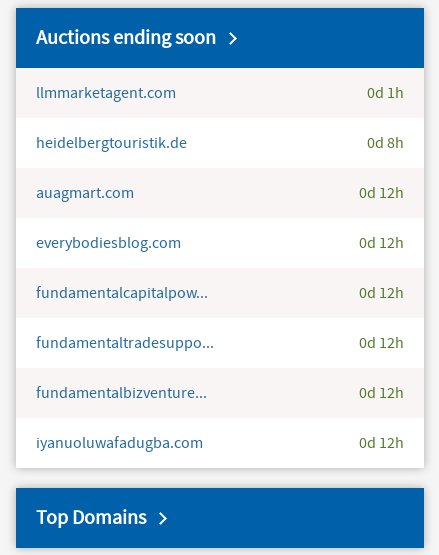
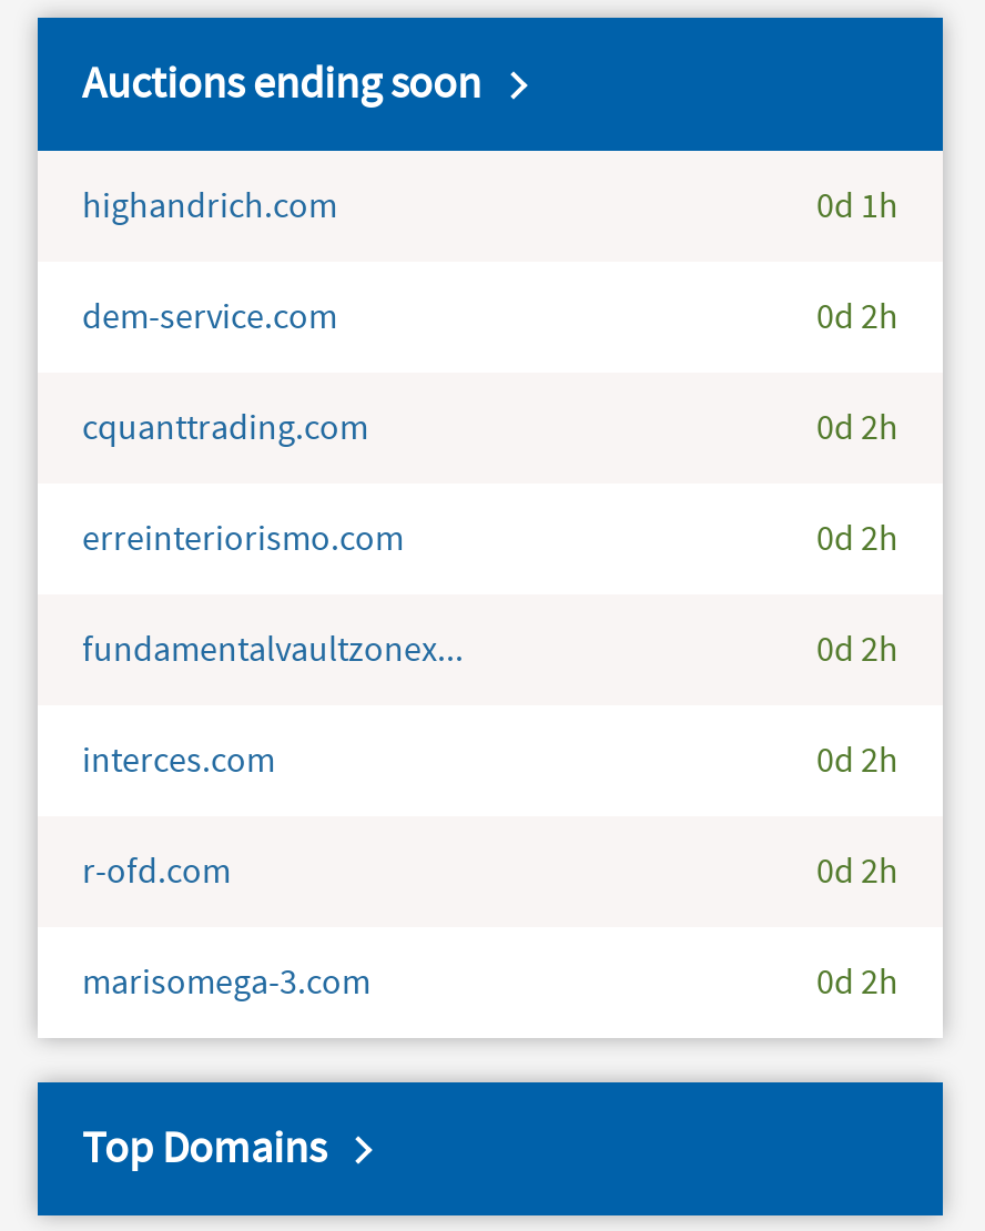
- llmmarketagent.com
+ highandrich.com

- heidelbergtouristik.de
- 0d 8h
+ dem-service.com
+ 0d 2h

- auagmart.com
- 0d 12h
+ cquanttrading.com
+ 0d 2h

- everybodiesblog.com
- 0d 12h
+ erreinteriorismo.com
+ 0d 2h

- fundamentalcapitalpow...
- 0d 12h
+ fundamentalvaultzonex...
+ 0d 2h

- fundamentaltradesuppo...
- 0d 12h
+ interces.com
+ 0d 2h

- fundamentalbizventure...
- 0d 12h
+ r-ofd.com
+ 0d 2h

- iyanuoluwafadugba.com
- 0d 12h
+ marisomega-3.com
+ 0d 2h
